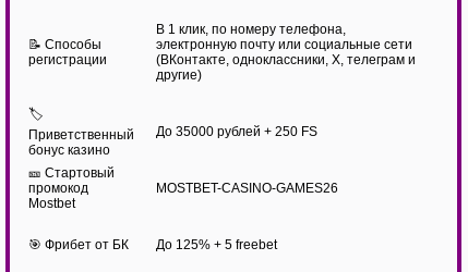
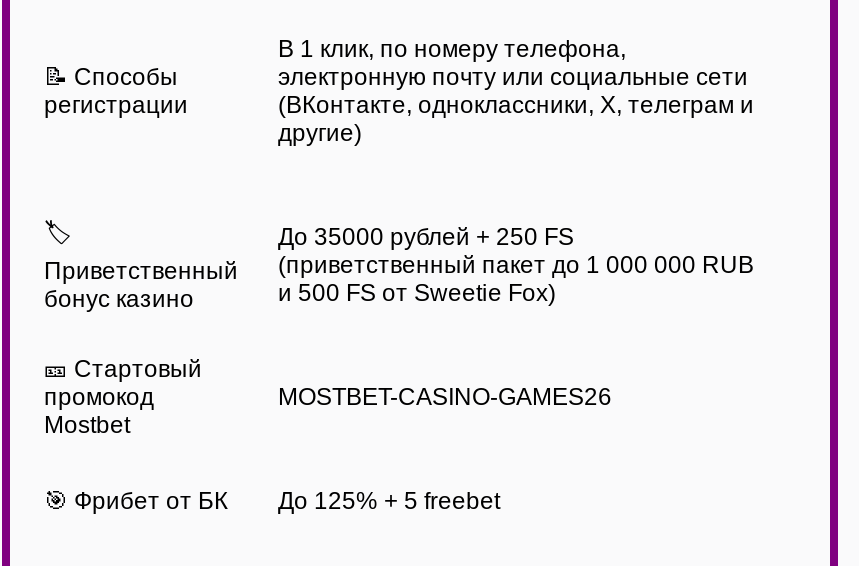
+ (приветственный пакет до 1 000 000 RUB
+ и 500 FS от Sweetie Fox)
